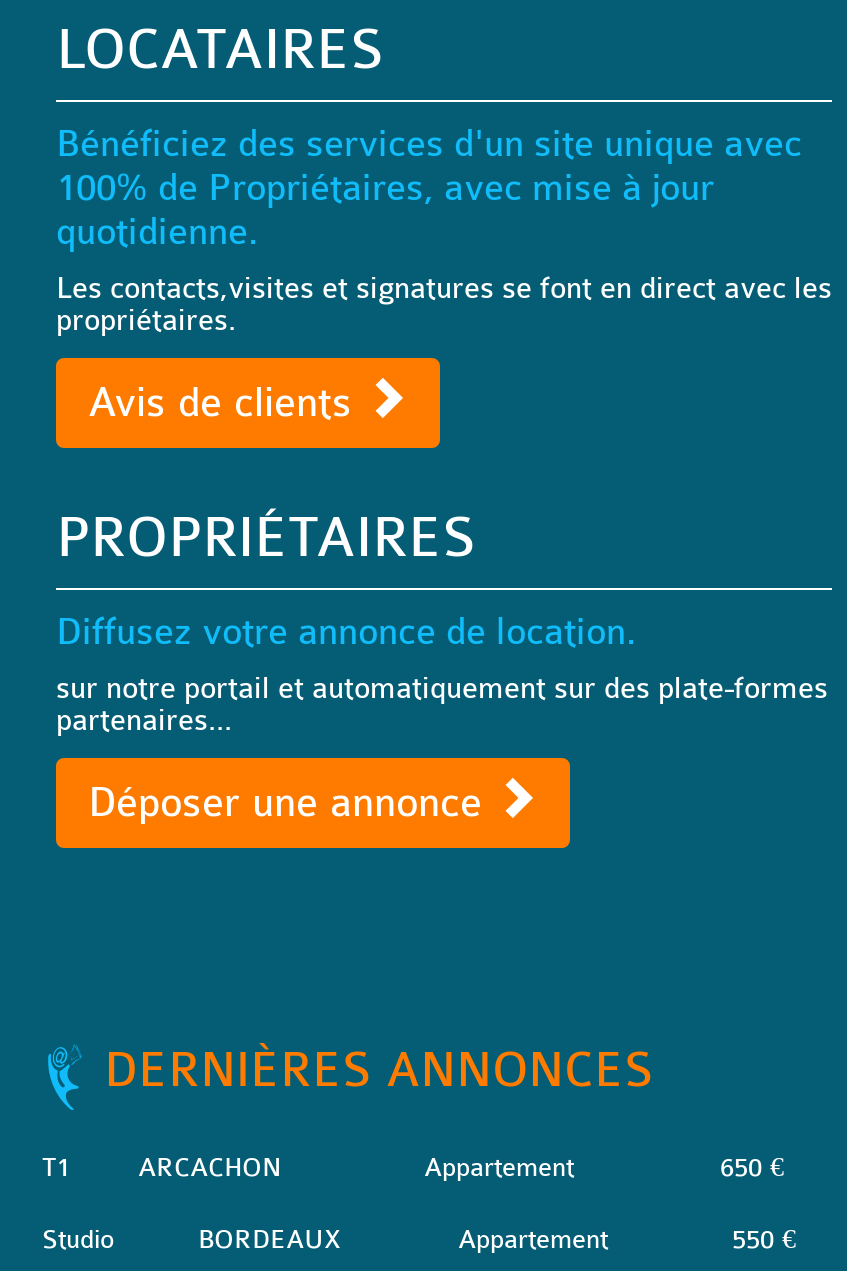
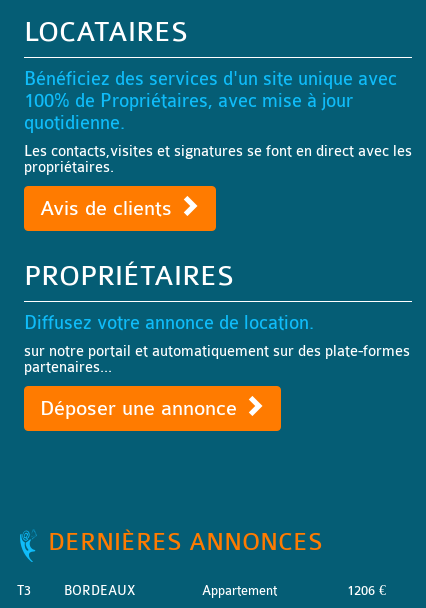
- T1
- ARCACHON
- Appartement
- 650 €
- Studio
+ T3

- 550 €
+ 1206 €
